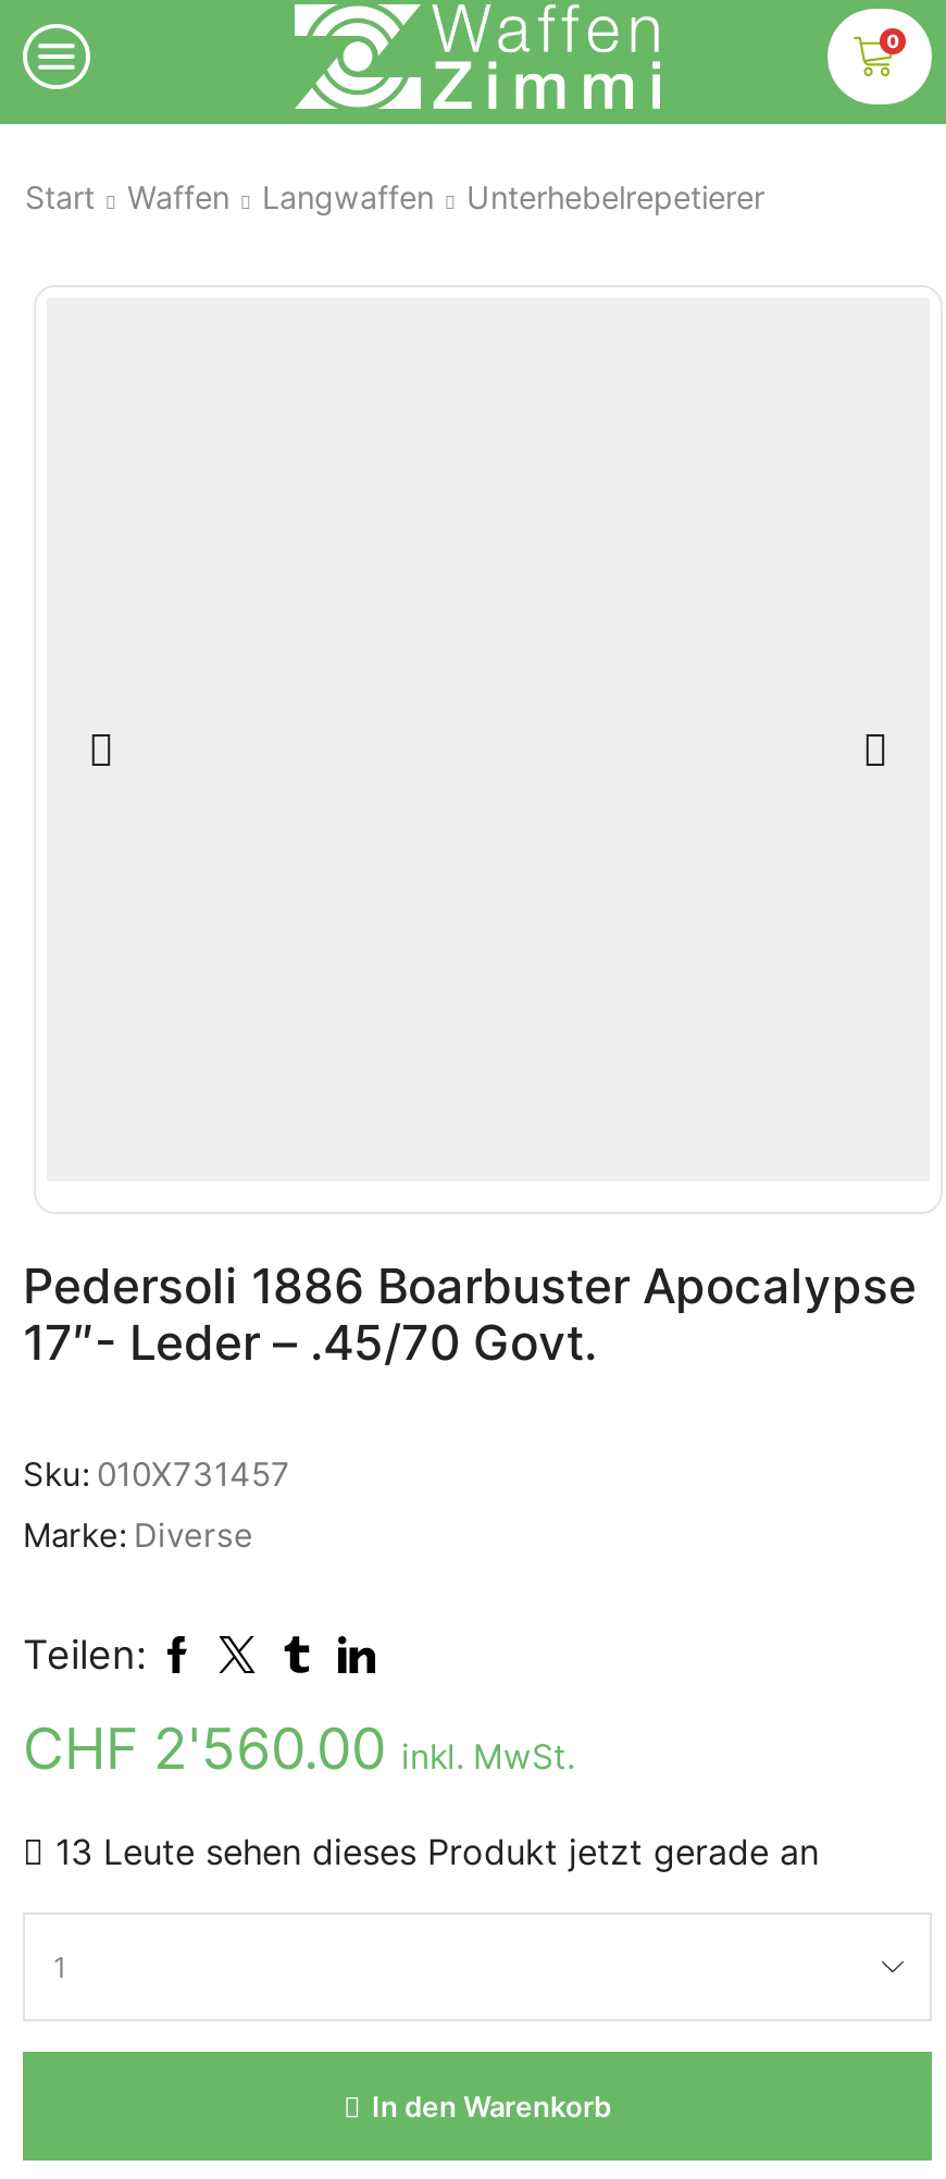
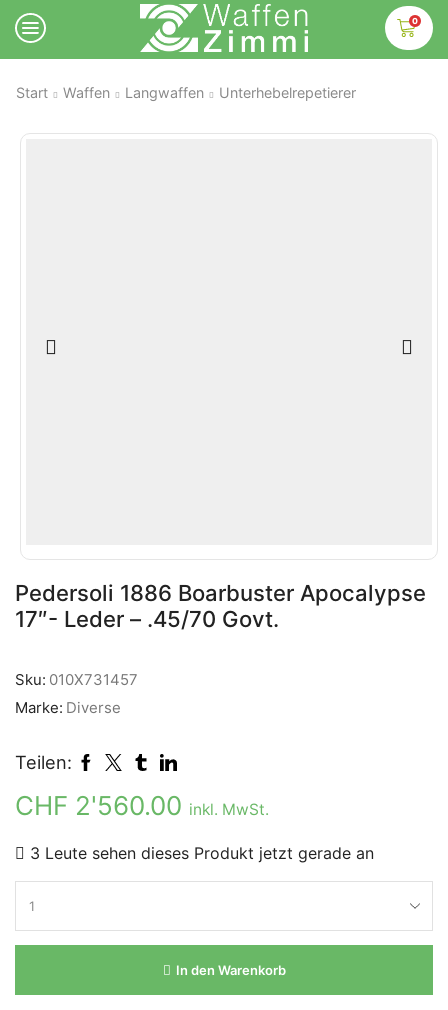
- 13 Leute sehen dieses Produkt jetzt gerade an
+ 3 Leute sehen dieses Produkt jetzt gerade an
